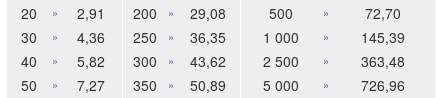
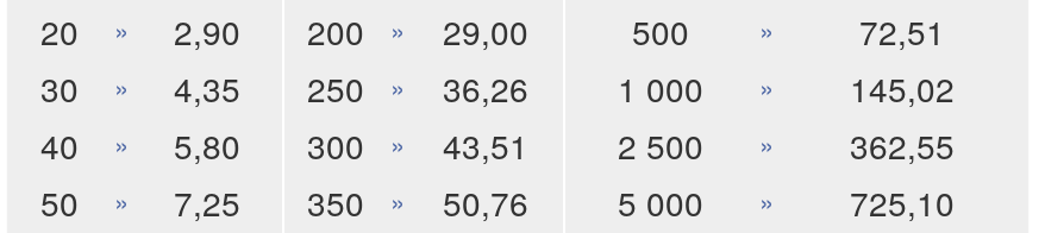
- 2,91
+ 2,90

- 29,08
+ 29,00

- 72,70
+ 72,51

- 4,36
+ 4,35

- 36,35
+ 36,26

- 145,39
+ 145,02

- 5,82
+ 5,80

- 43,62
+ 43,51

- 363,48
+ 362,55

- 7,27
+ 7,25

- 50,89
+ 50,76

- 726,96
+ 725,10
